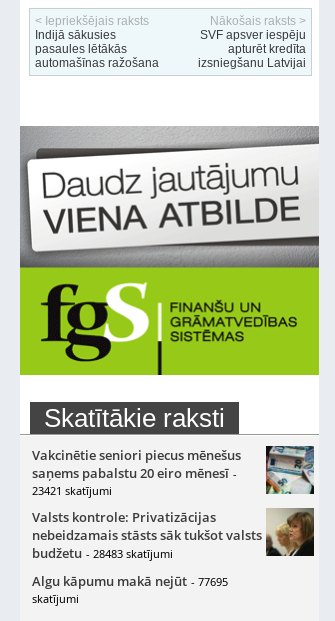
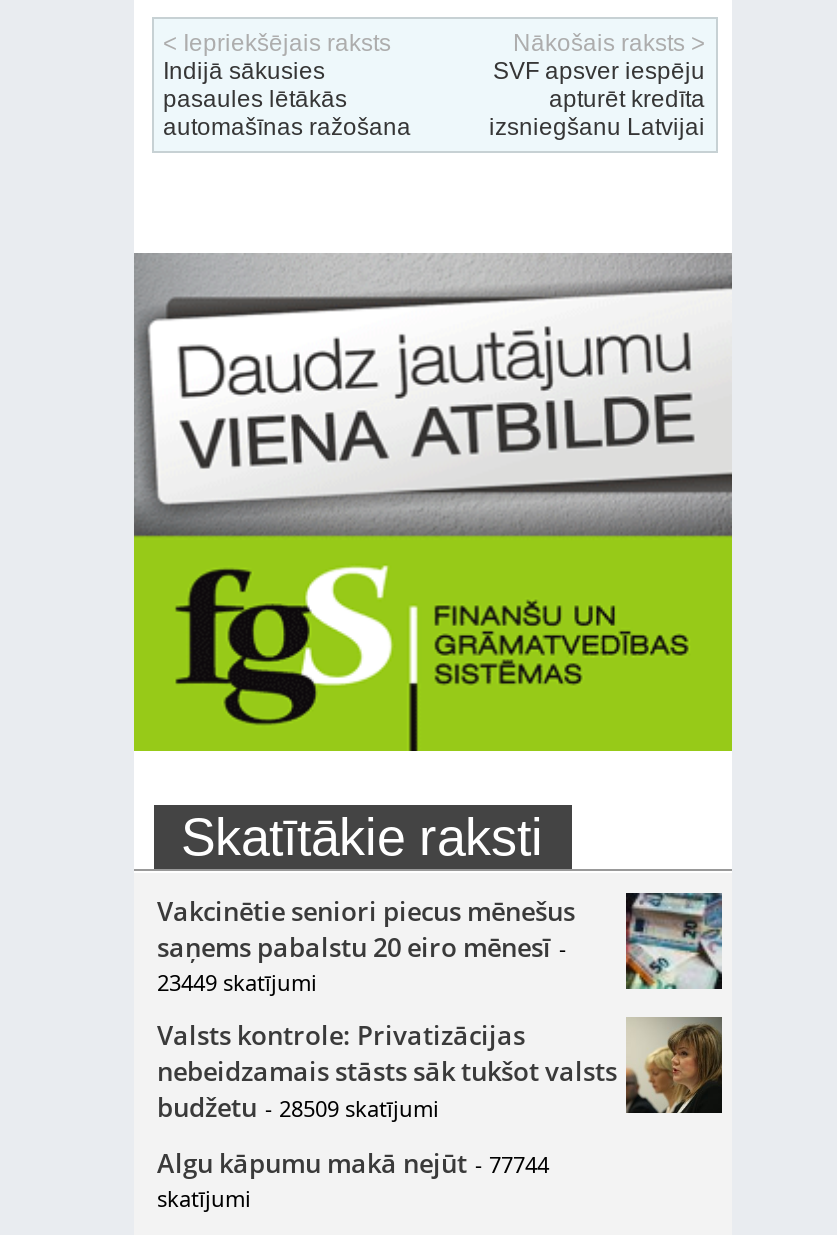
- 23421 skatījumi
+ 23449 skatījumi

- budžetu - 28483 skatījumi
+ budžetu - 28509 skatījumi

- Algu kāpumu makā nejūt - 77695
+ Algu kāpumu makā nejūt - 77744
